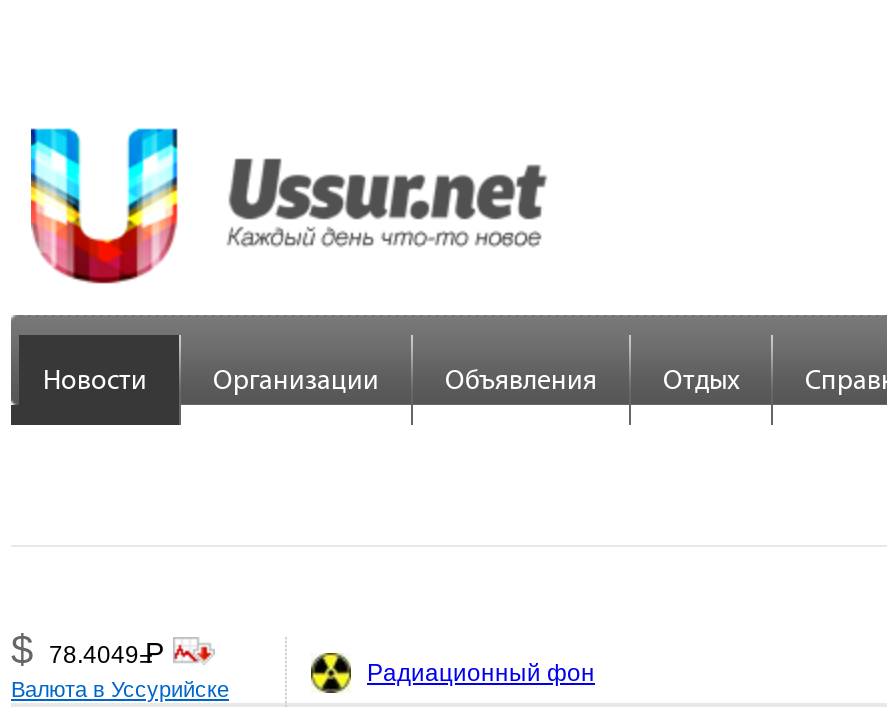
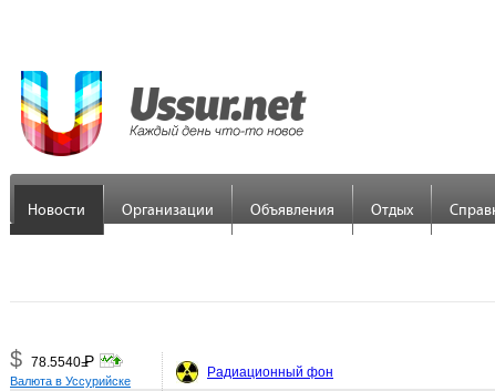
- $ 78.4049= Р
+ $ 78.5540= Р
